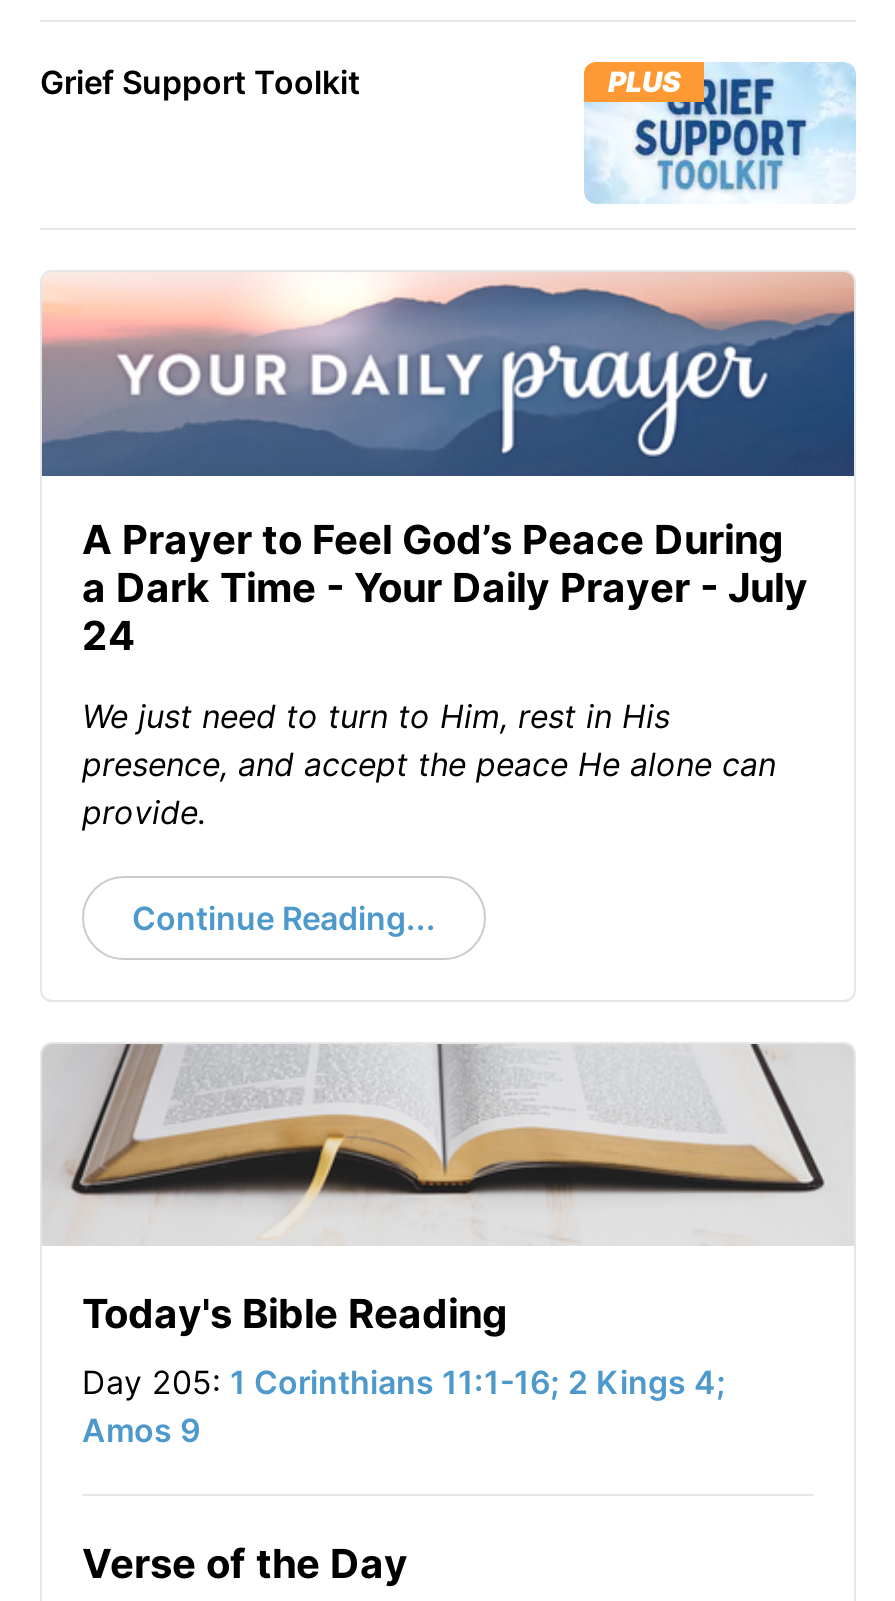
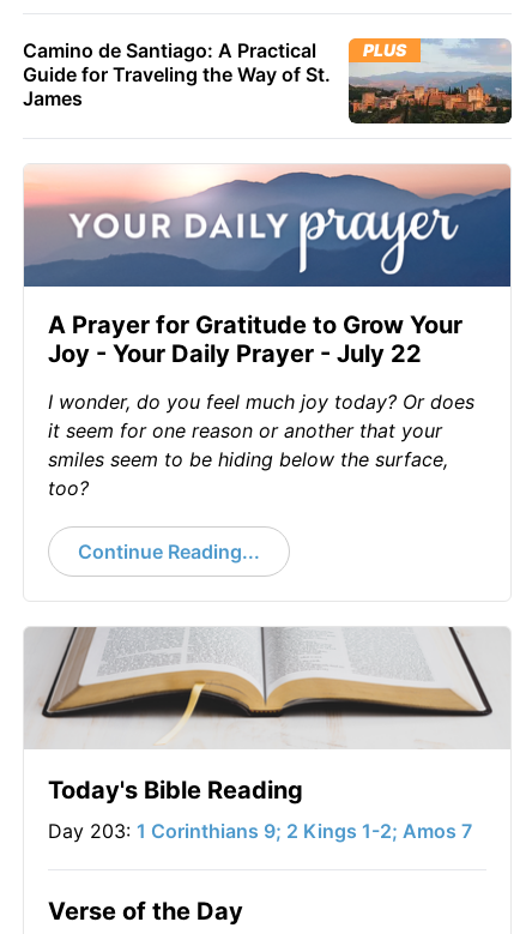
- Grief Support Toolkit
+ Camino de Santiago: A Practical
+ Guide for Traveling the Way of St.
+ James

- [image]
+ [image]

- A Prayer to Feel God’s Peace During
- a Dark Time - Your Daily Prayer - July
- 24
+ A Prayer for Gratitude to Grow Your
+ Joy - Your Daily Prayer - July 22

- We just need to turn to Him, rest in His
- presence, and accept the peace He alone can
- provide.
+ I wonder, do you feel much joy today? Or does
+ it seem for one reason or another that your
+ smiles seem to be hiding below the surface,
+ too?

- Day 205: 1 Corinthians 11:1-16; 2 Kings 4;
- Amos 9
+ Day 203: 1 Corinthians 9; 2 Kings 1-2; Amos 7
